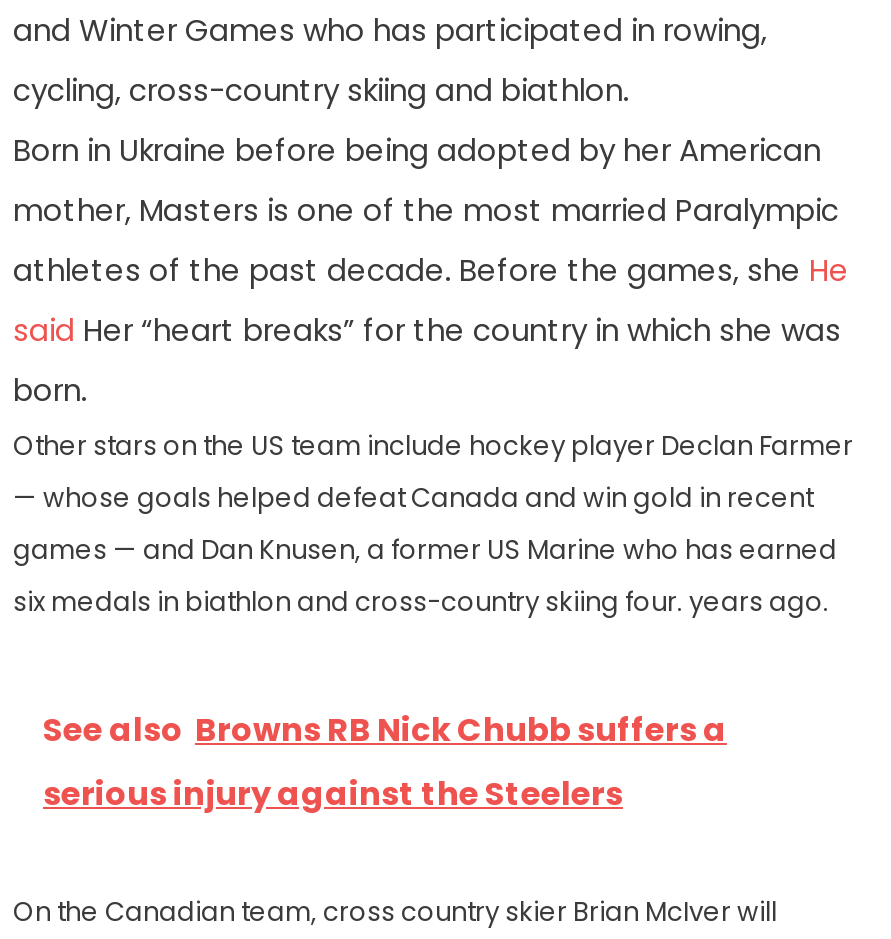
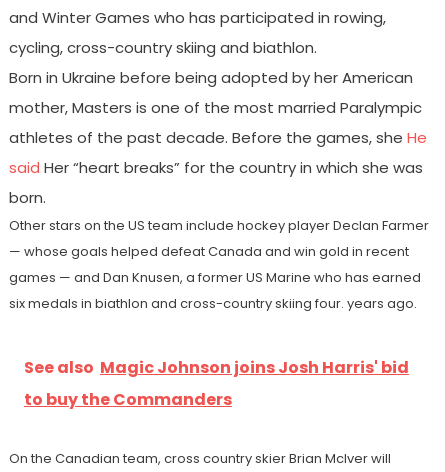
- See also Browns RB Nick Chubb suffers a
- serious injury against the Steelers
+ See also Magic Johnson joins Josh Harris' bid
+ to buy the Commanders
